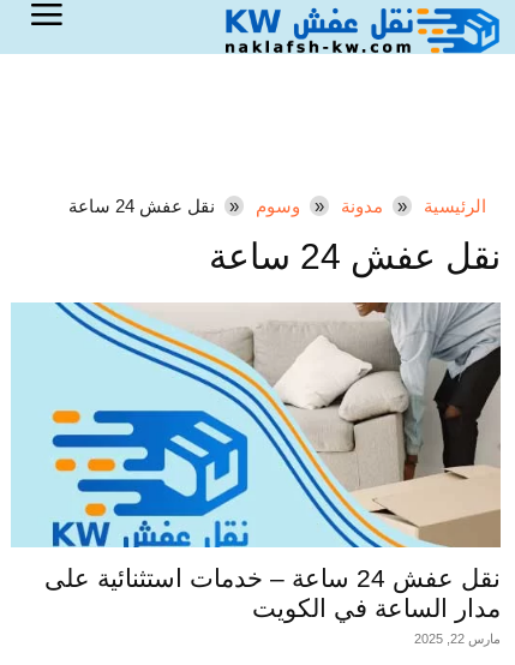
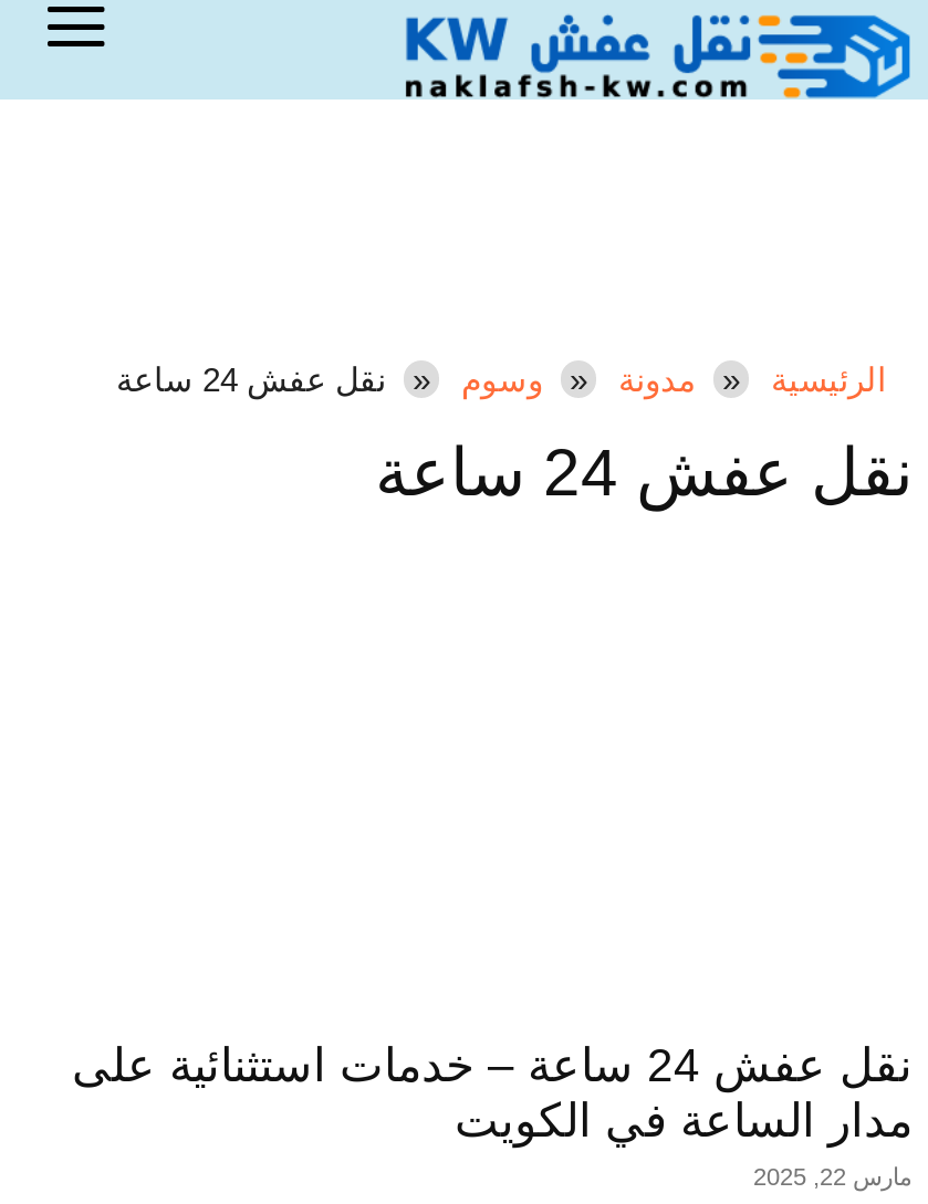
- [image]
